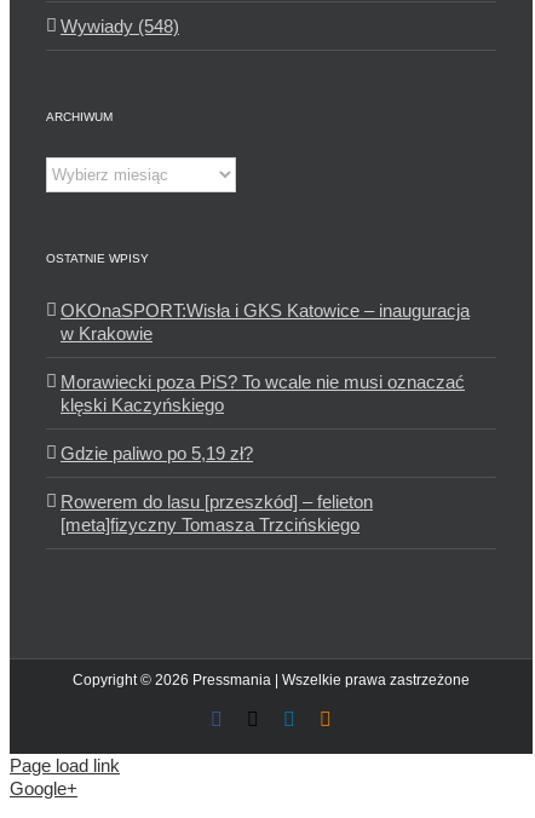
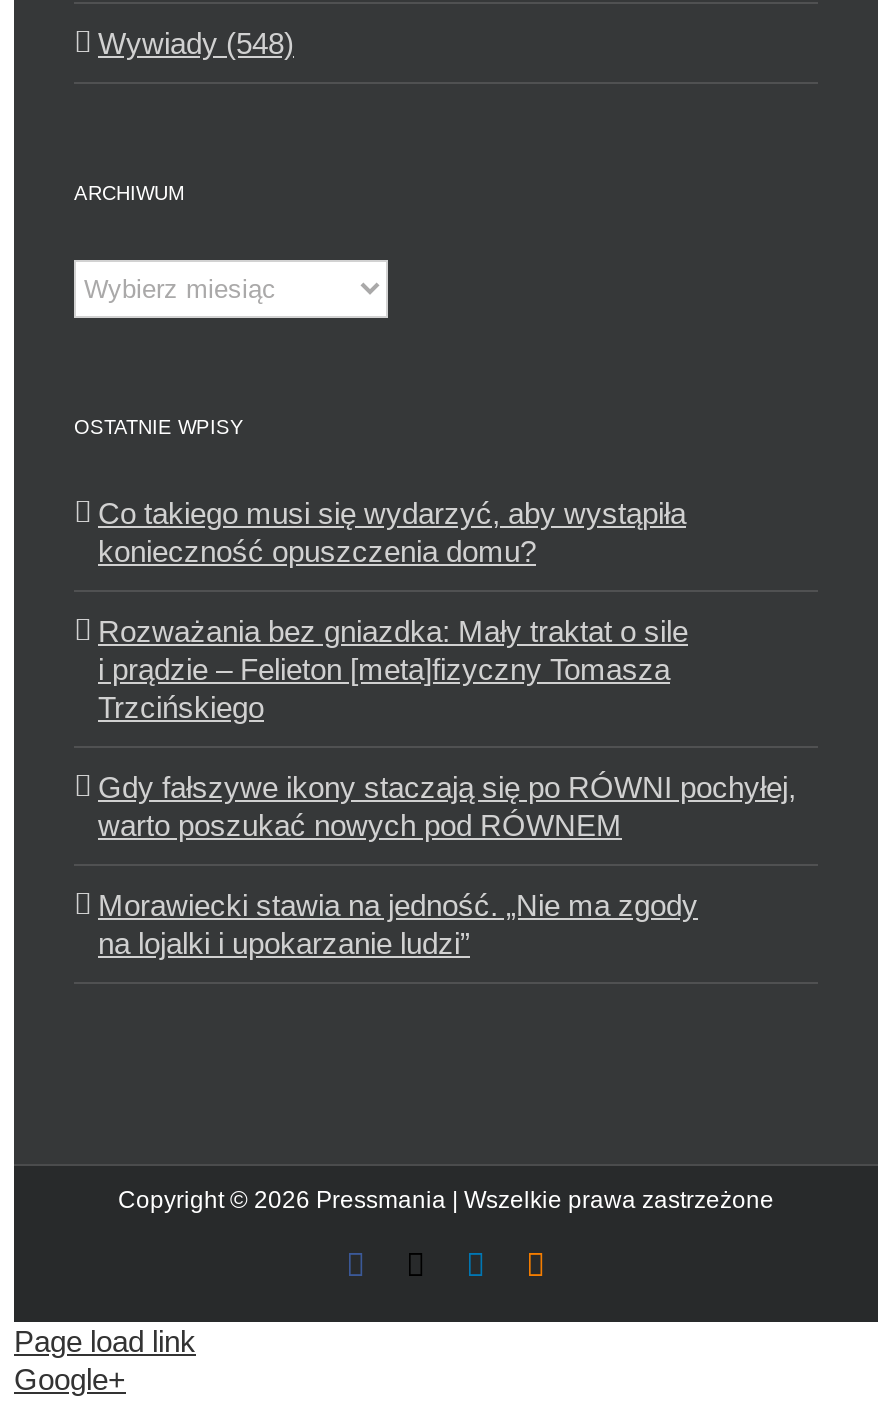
- OKOnaSPORT:Wisła i GKS Katowice – inauguracja
- w Krakowie
+ Co takiego musi się wydarzyć, aby wystąpiła
+ konieczność opuszczenia domu?

- Morawiecki poza PiS? To wcale nie musi oznaczać
- klęski Kaczyńskiego
+ Rozważania bez gniazdka: Mały traktat o sile
+ i prądzie – Felieton [meta]fizyczny Tomasza
+ Trzcińskiego

- Gdzie paliwo po 5,19 zł?
+ Gdy fałszywe ikony staczają się po RÓWNI pochyłej,
+ warto poszukać nowych pod RÓWNEM

- Rowerem do lasu [przeszkód] – felieton
- [meta]fizyczny Tomasza Trzcińskiego
+ Morawiecki stawia na jedność. „Nie ma zgody
+ na lojalki i upokarzanie ludzi”
